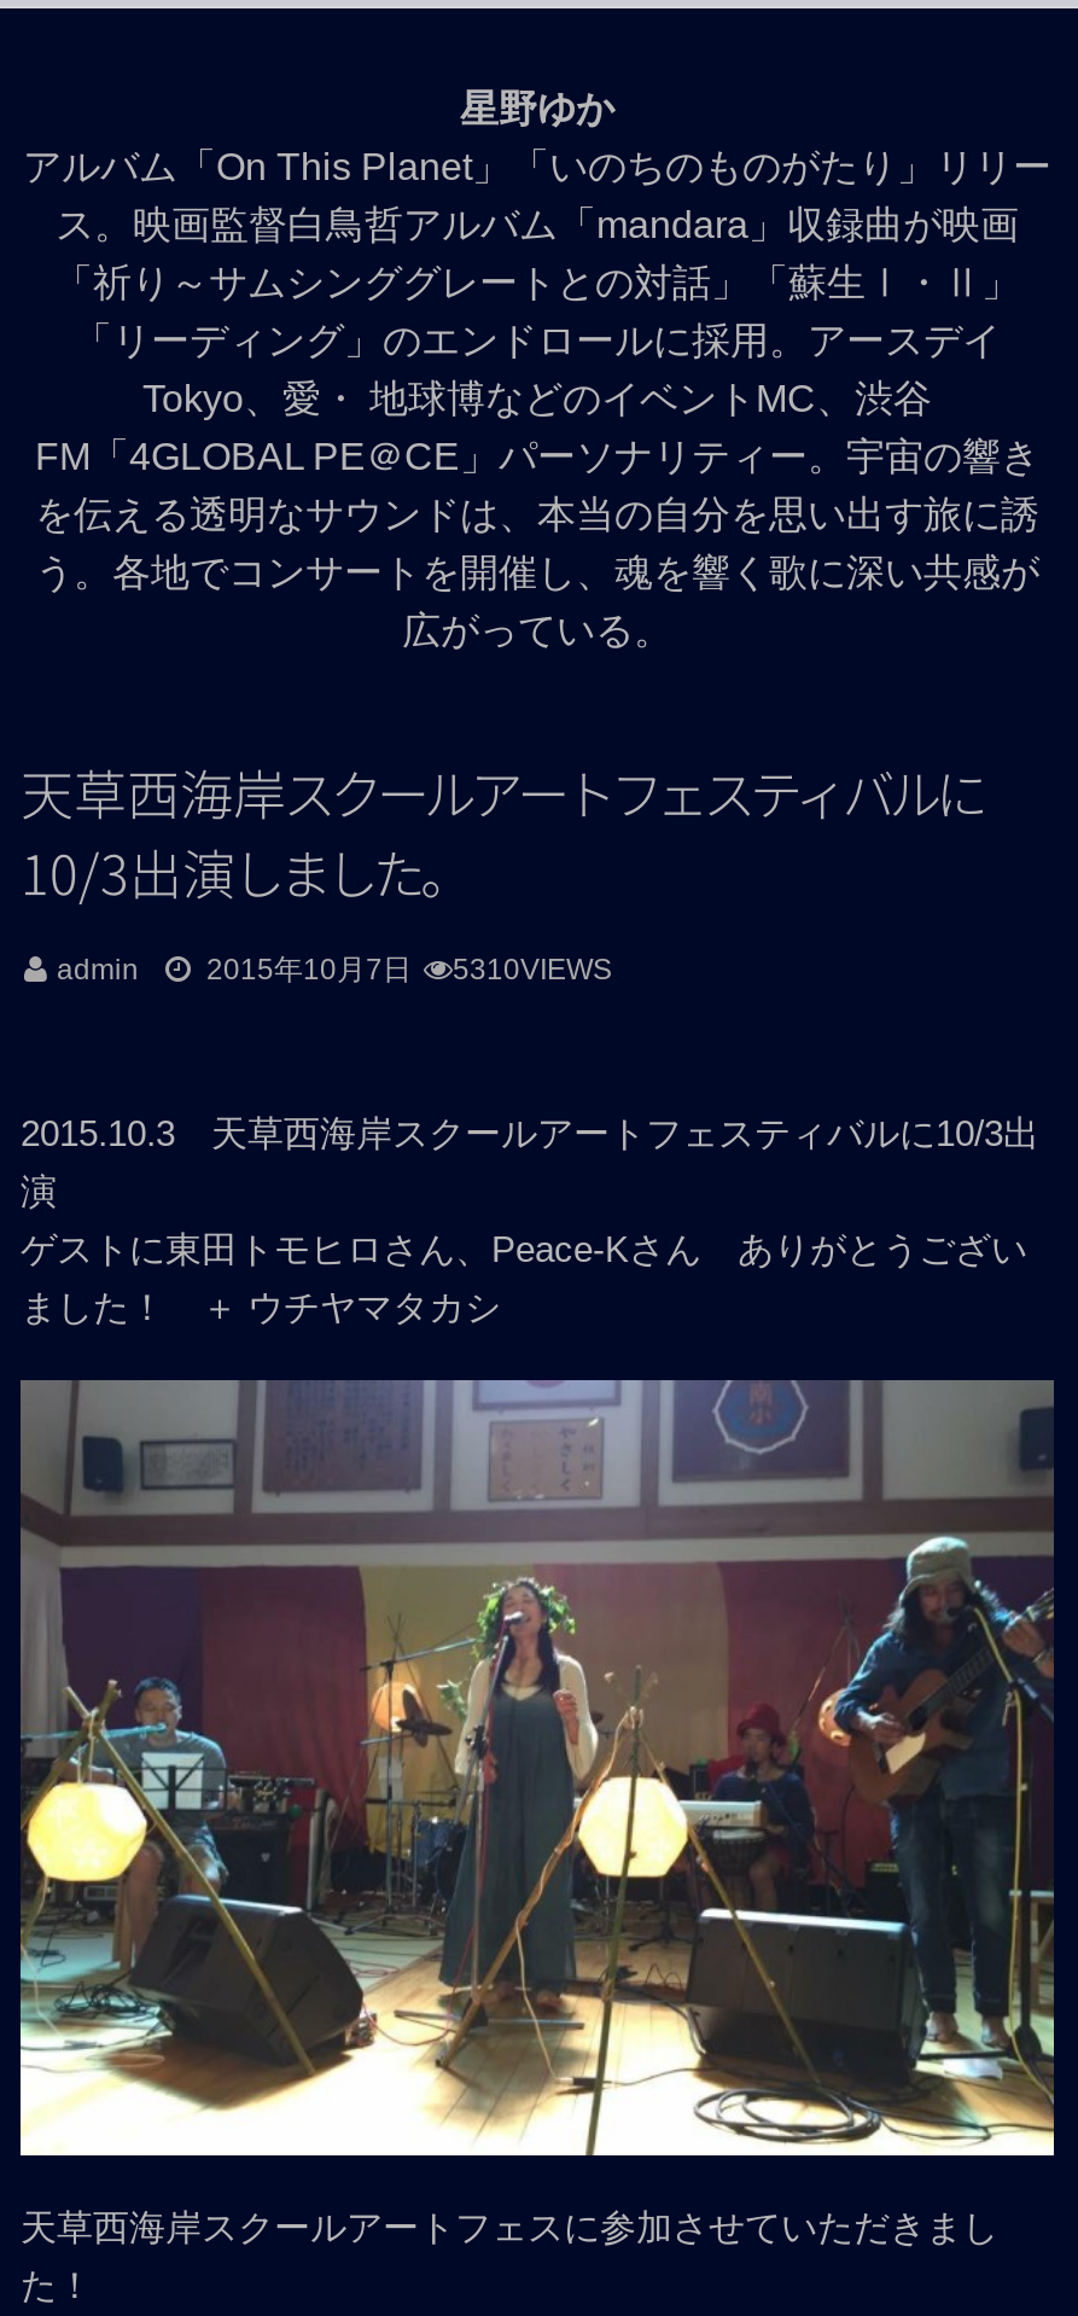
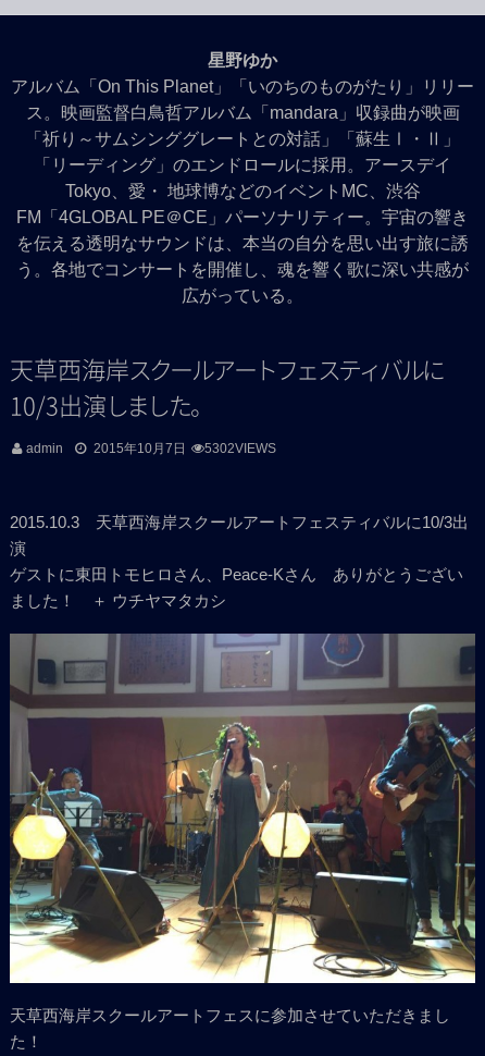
- admin 2015年10月7日 5310VIEWS
+ admin 2015年10月7日 5302VIEWS
